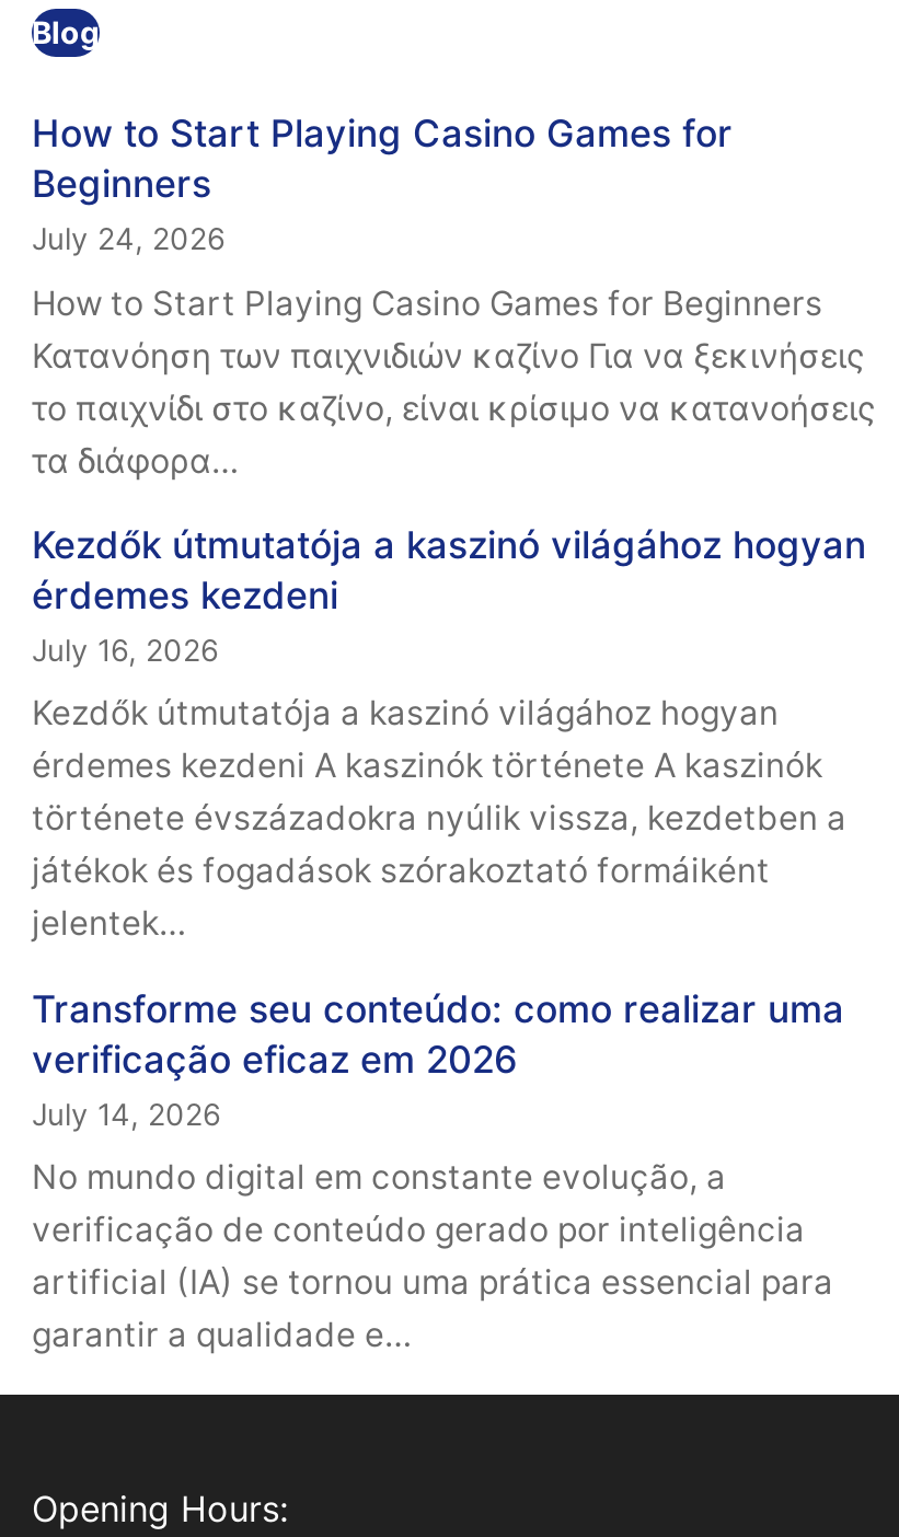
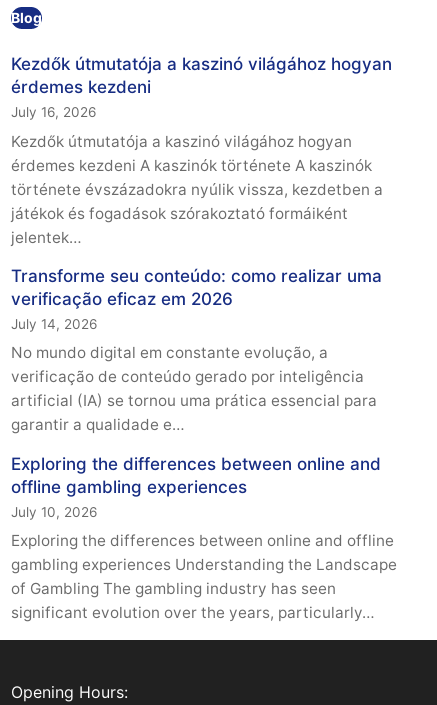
- How to Start Playing Casino Games for
- Beginners
- July 24, 2026
- How to Start Playing Casino Games for Beginners
- Κατανόηση των παιχνιδιών καζίνο Για να ξεκινήσεις
- το παιχνίδι στο καζίνο, είναι κρίσιμο να κατανοήσεις
- τα διάφορα…

moved up: Kezdők útmutatója a kaszinó világához hogyan | érdemes kezdeni | July 16, 2026 | ... | artificial (IA) se tornou uma prática essencial para | garantir a qualidade e…

+ Exploring the differences between online and
+ offline gambling experiences
+ July 10, 2026
+ Exploring the differences between online and offline
+ gambling experiences Understanding the Landscape
+ of Gambling The gambling industry has seen
+ significant evolution over the years, particularly…
